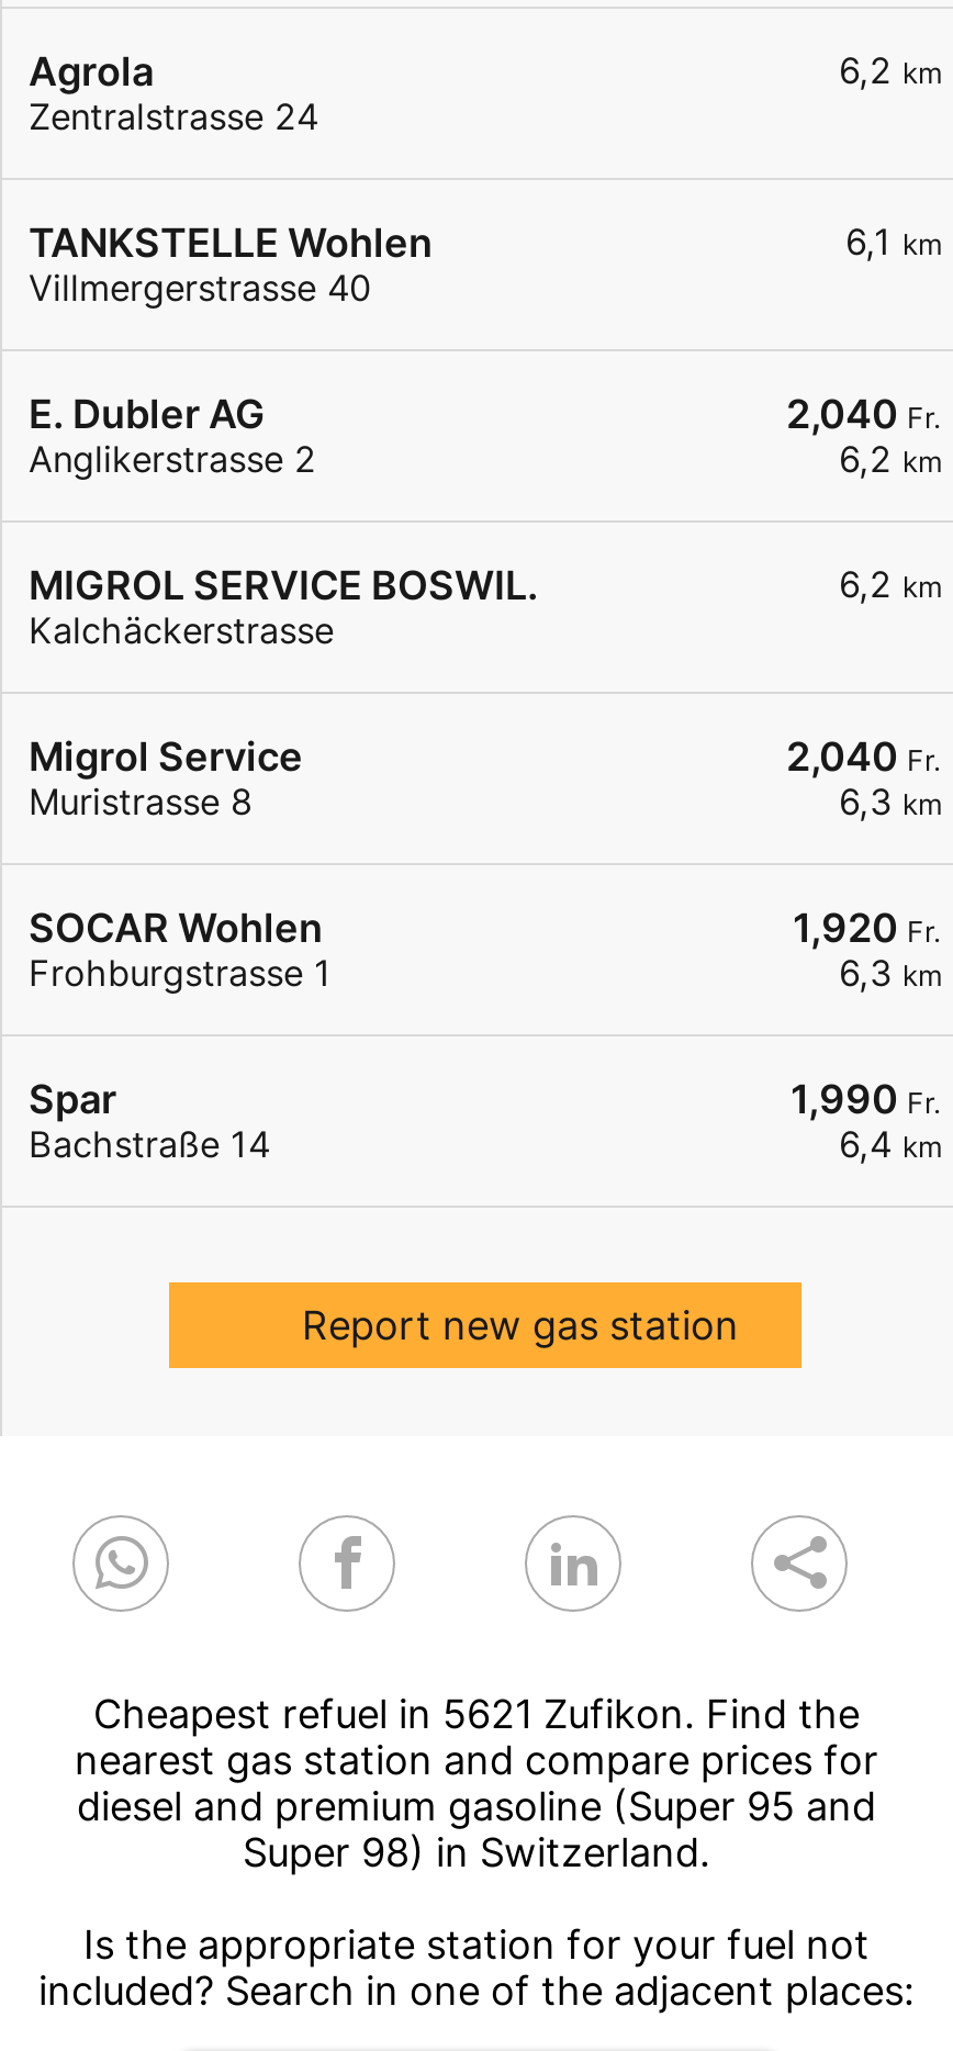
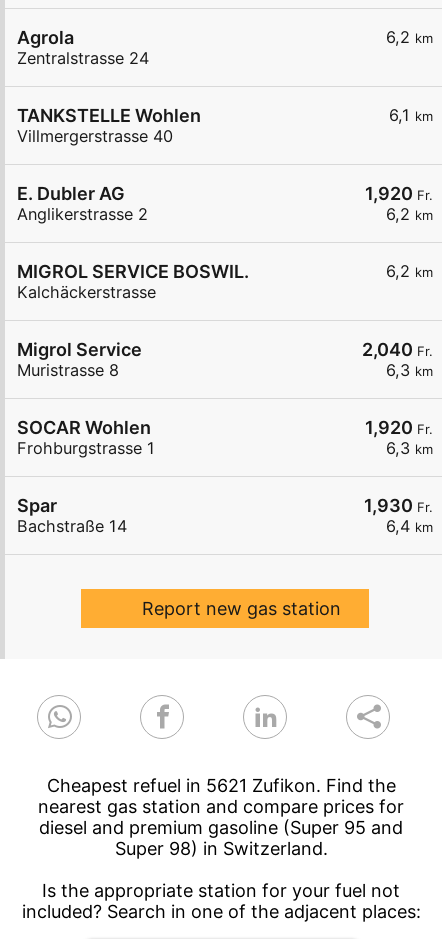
- 2,040 Fr.
+ 1,920 Fr.

- 1,990 Fr.
+ 1,930 Fr.
